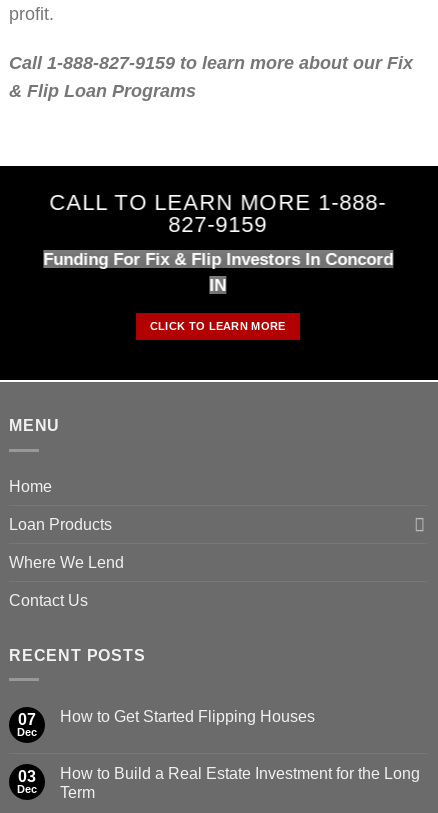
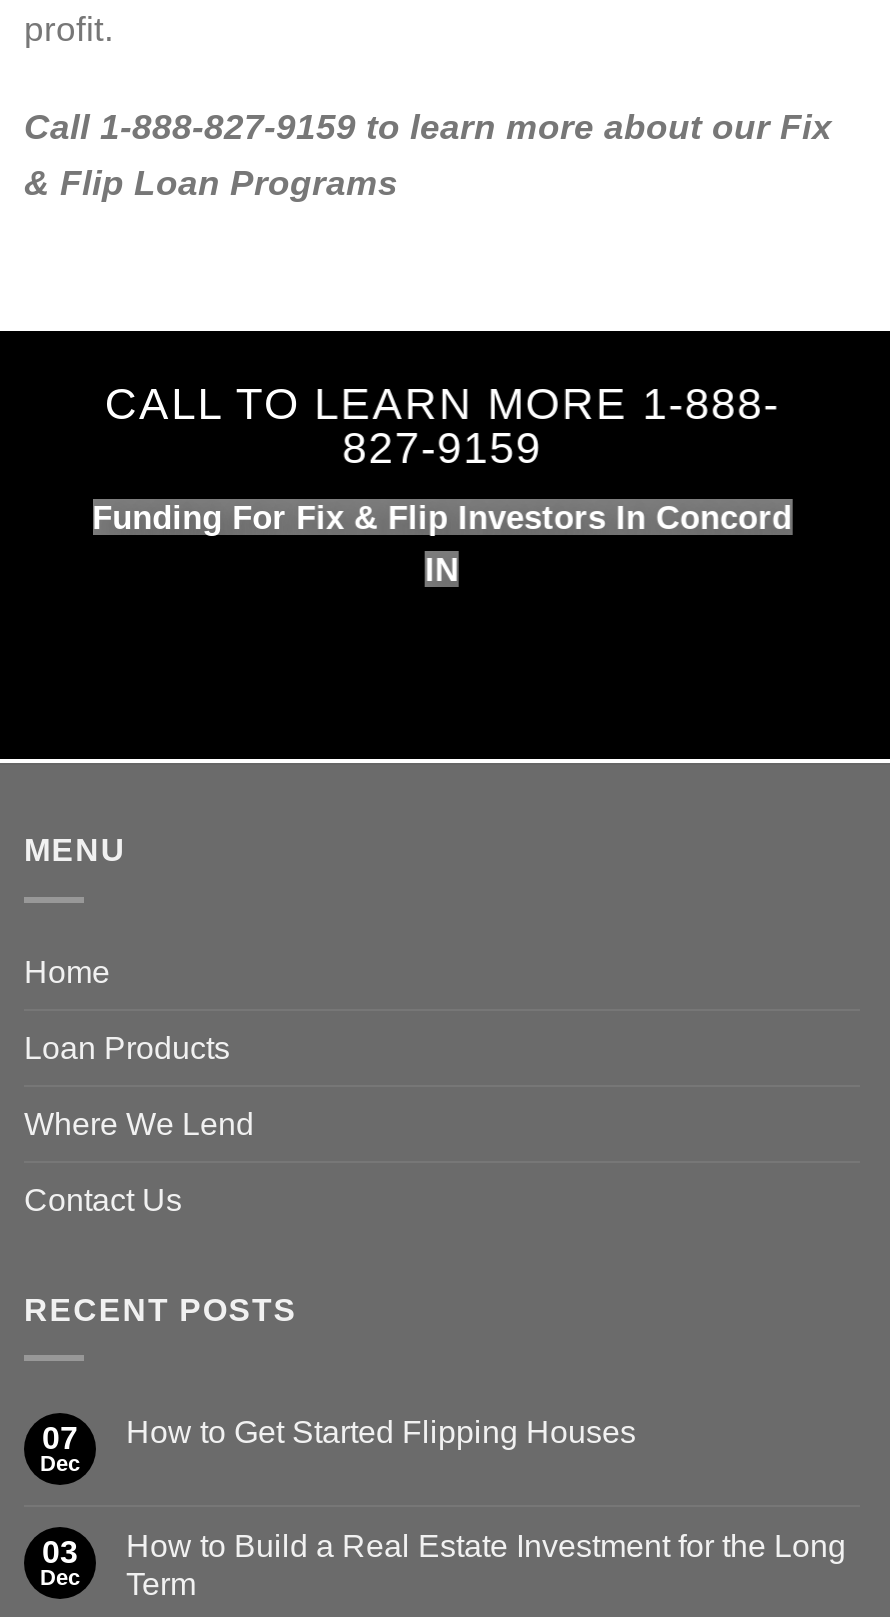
- CLICK TO LEARN MORE
